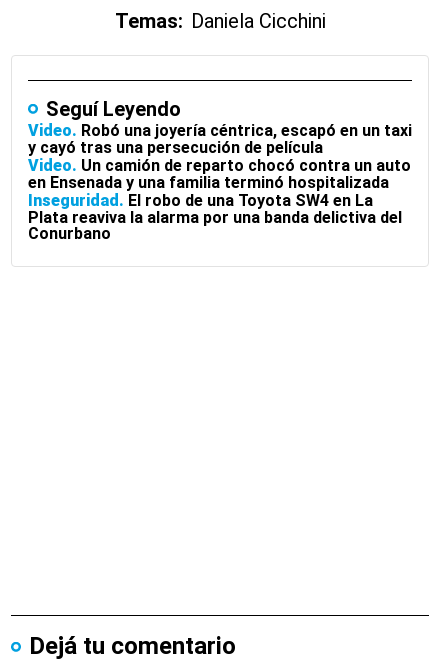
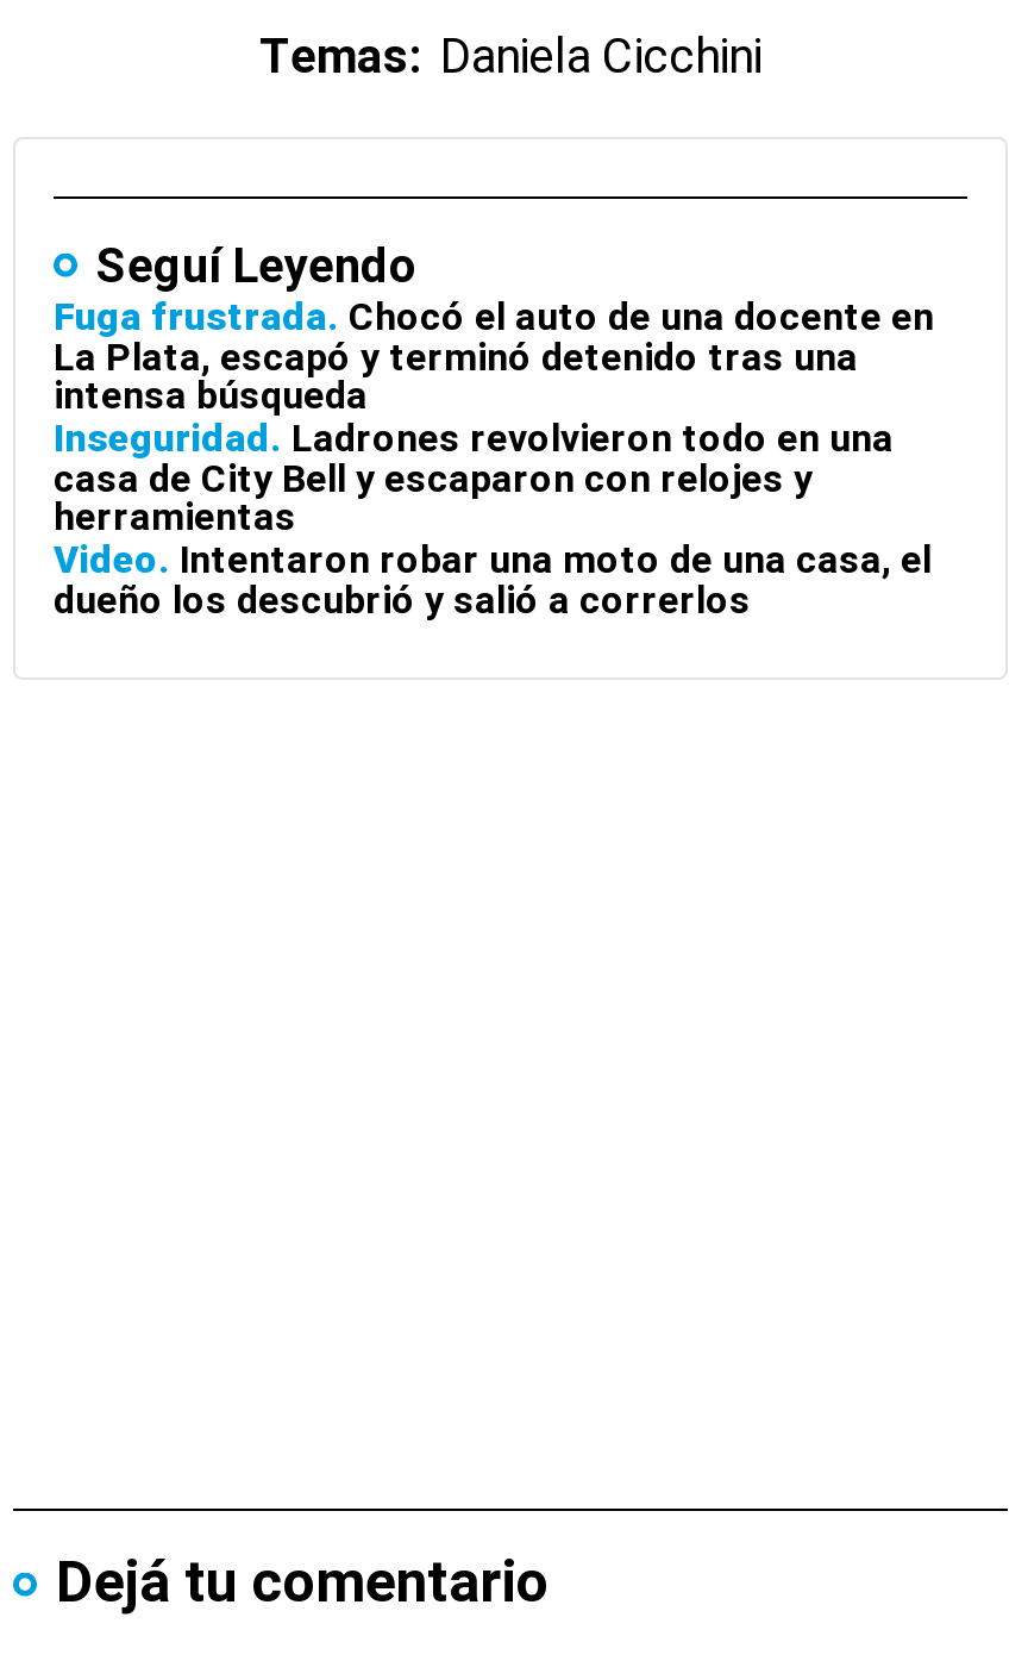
- Video Robó una joyería céntrica, escapó en un taxi
- y cayó tras una persecución de película
- Video Un camión de reparto chocó contra un auto
- en Ensenada y una familia terminó hospitalizada
- Inseguridad El robo de una Toyota SW4 en La
- Plata reaviva la alarma por una banda delictiva del
- Conurbano
+ Fuga frustrada Chocó el auto de una docente en
+ La Plata, escapó y terminó detenido tras una
+ intensa búsqueda
+ Inseguridad Ladrones revolvieron todo en una
+ casa de City Bell y escaparon con relojes y
+ herramientas
+ Video Intentaron robar una moto de una casa, el
+ dueño los descubrió y salió a correrlos
